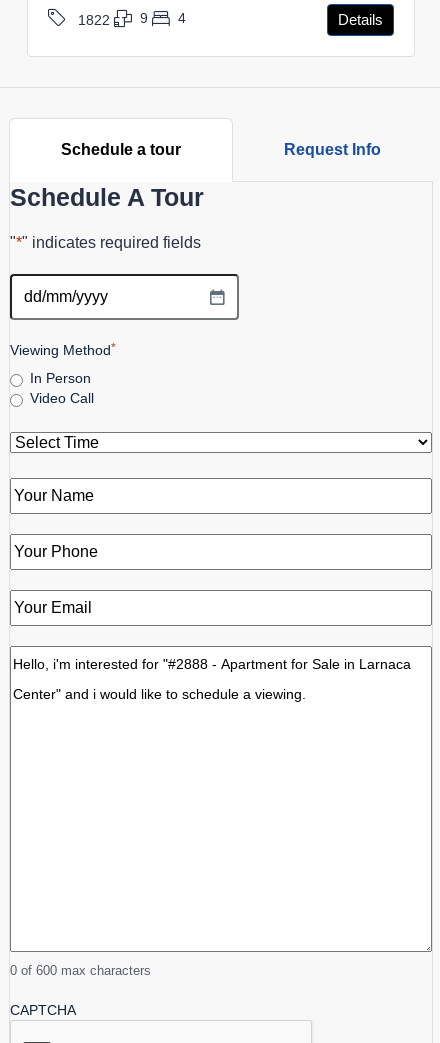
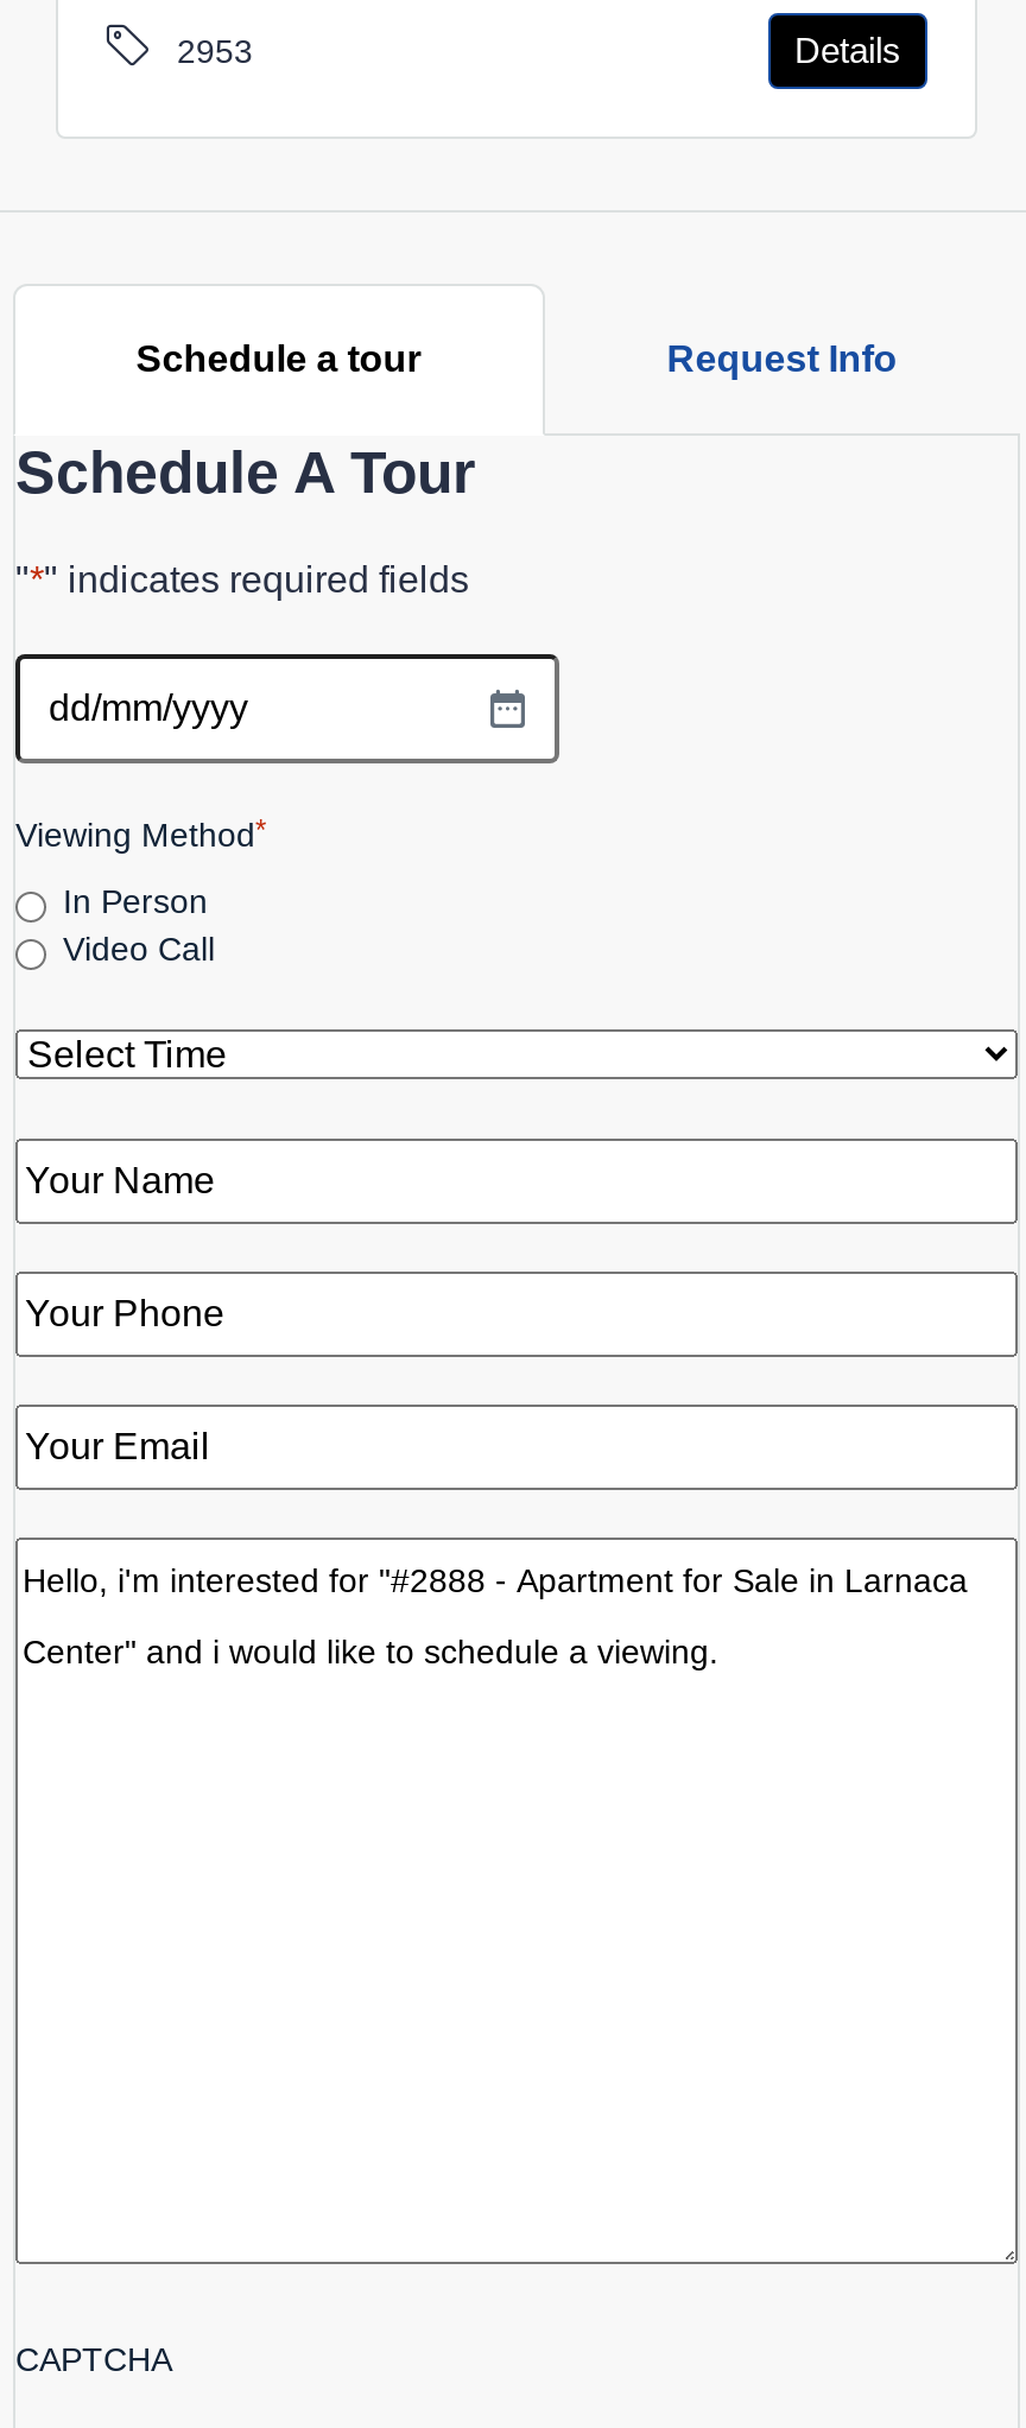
- 1822
- 9
- 4
+ 2953

- 0 of 600 max characters
